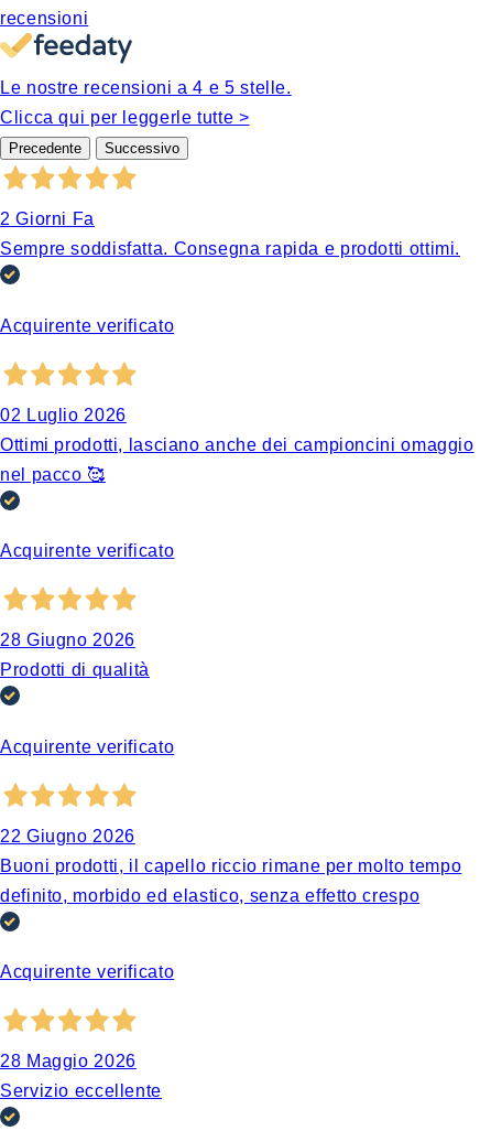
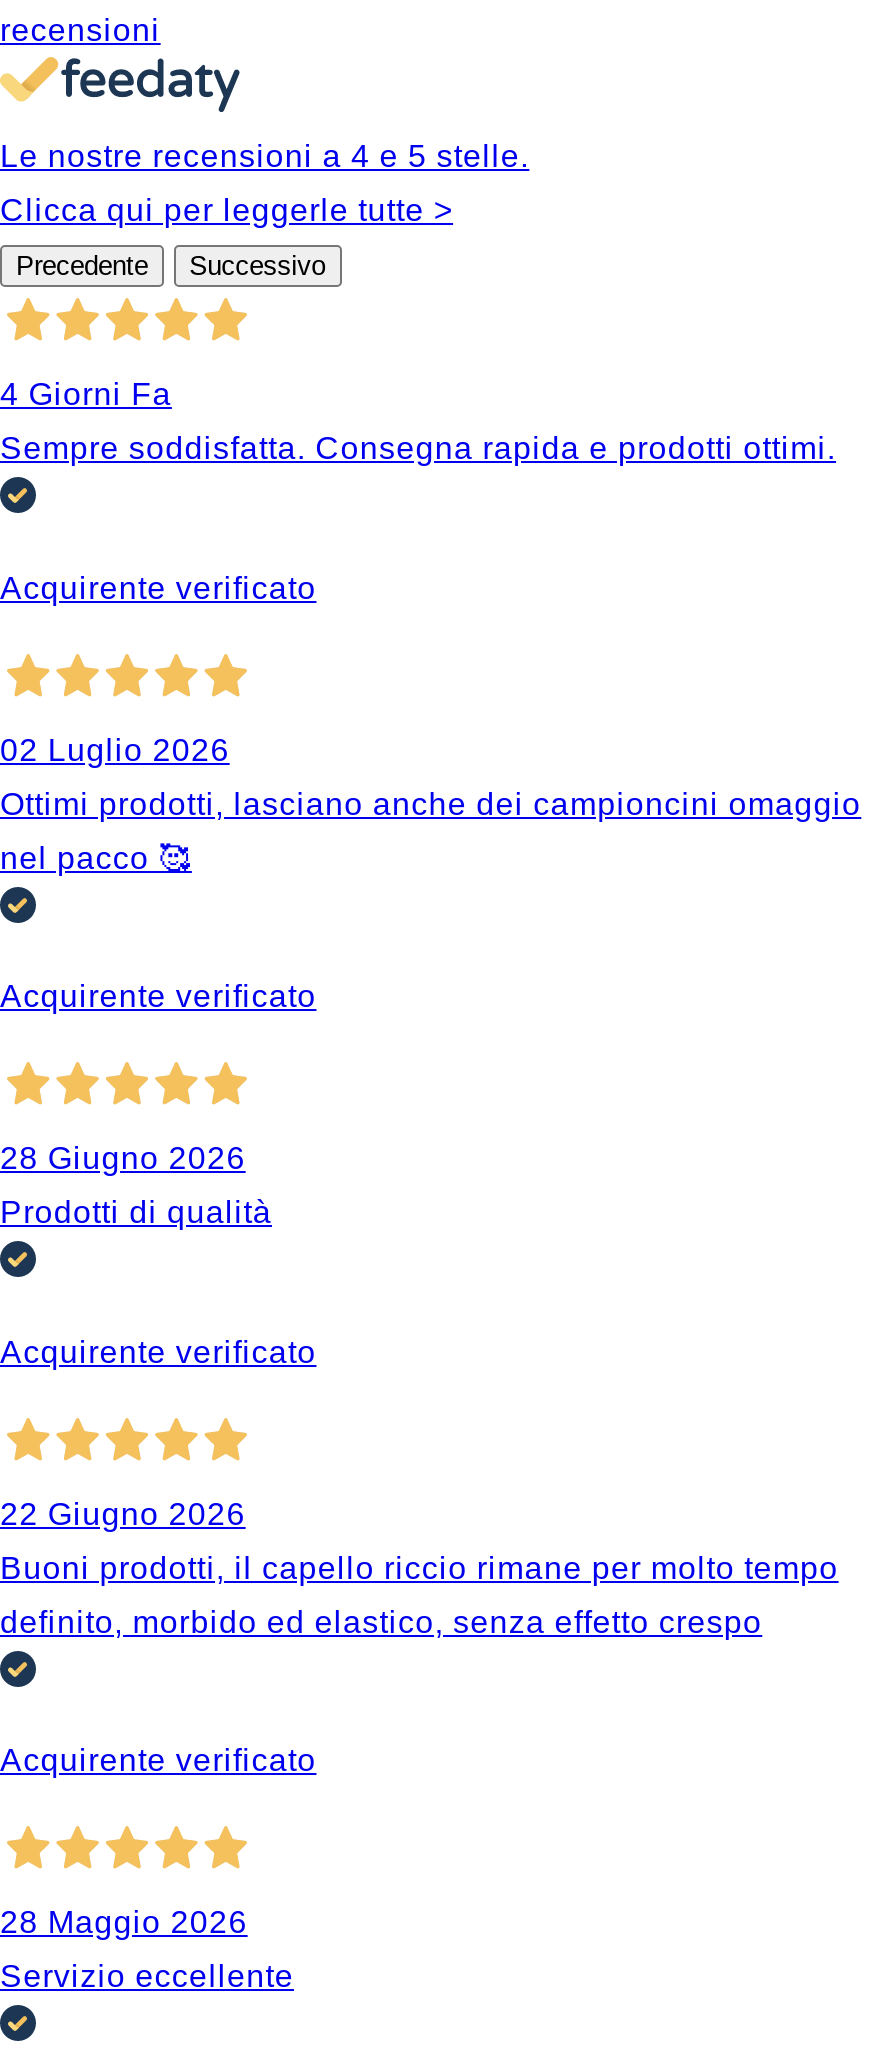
- 2 Giorni Fa
+ 4 Giorni Fa
